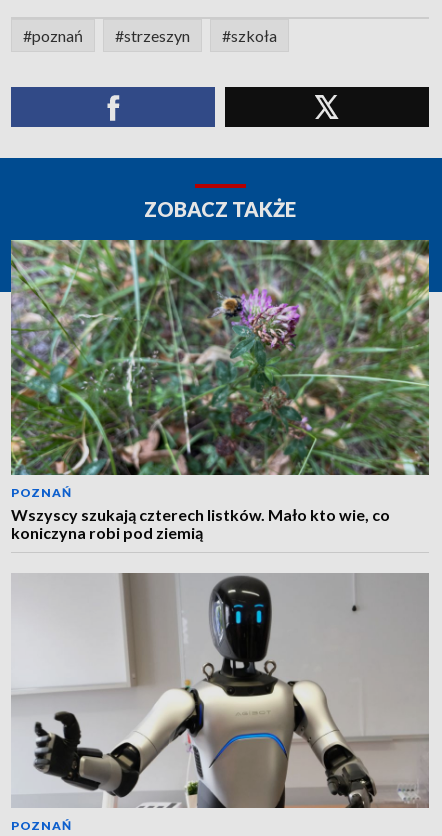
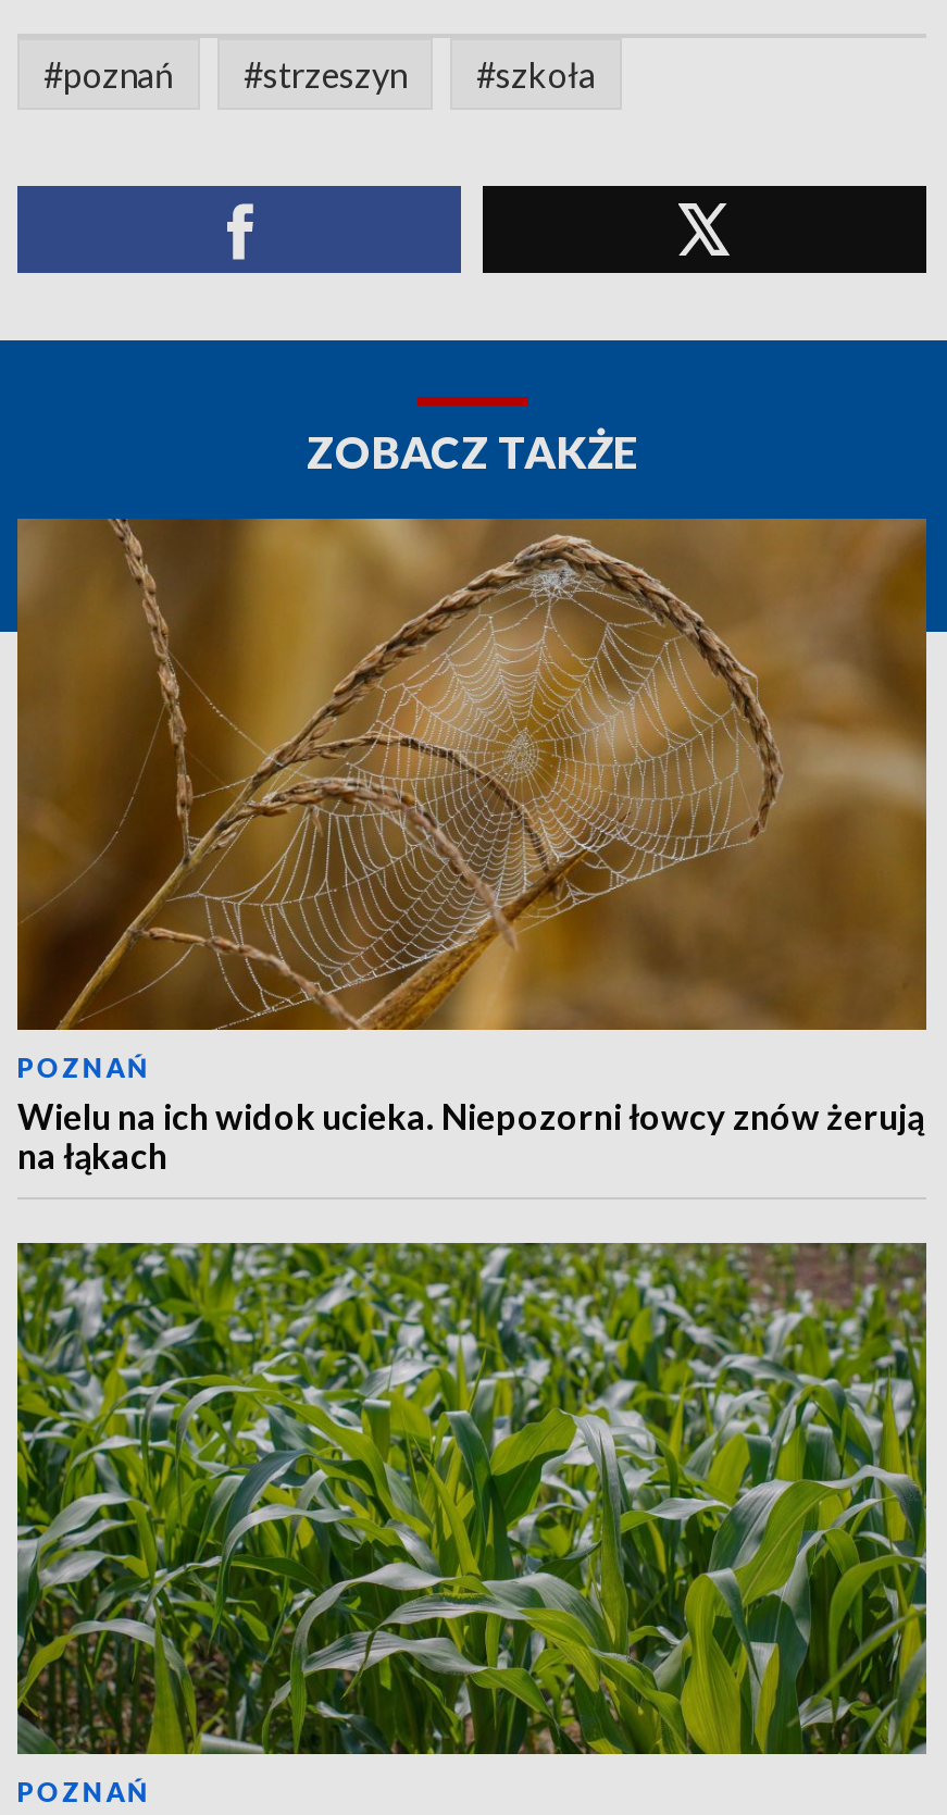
- [image]
- Wszyscy szukają czterech listków. Mało kto wie, co
- koniczyna robi pod ziemią
+ [image]
+ Wielu na ich widok ucieka. Niepozorni łowcy znów żerują
+ na łąkach

- [image]
+ [image]
